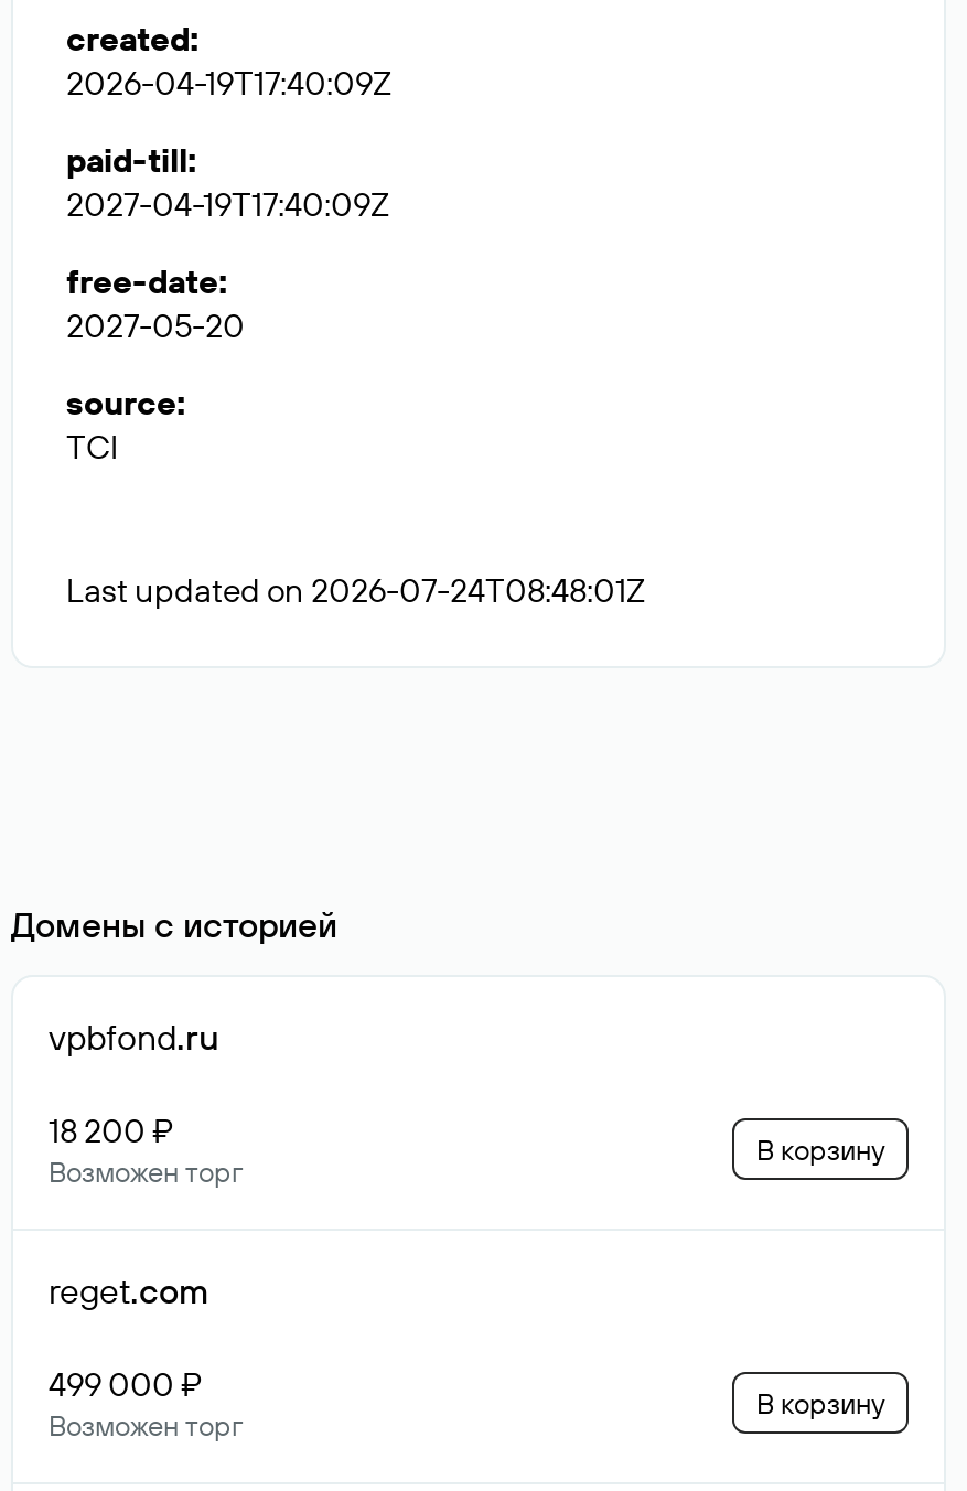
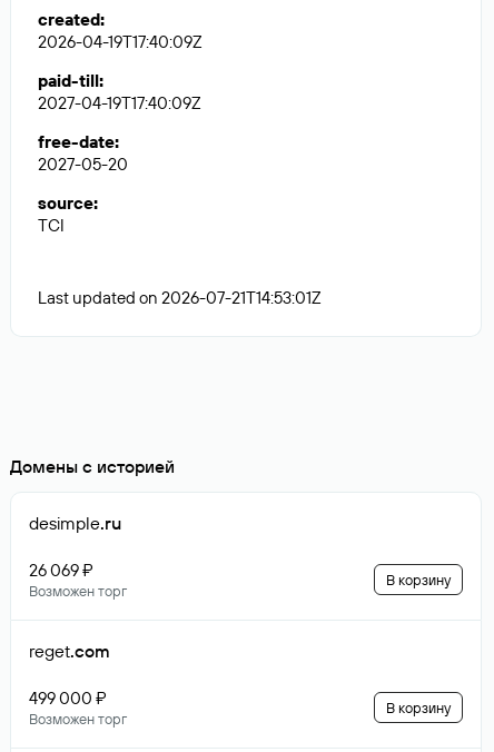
- Last updated on 2026-07-24T08:48:01Z
+ Last updated on 2026-07-21T14:53:01Z

- vpbfond.ru
+ desimple.ru

- 18 200 ₽
+ 26 069 ₽
